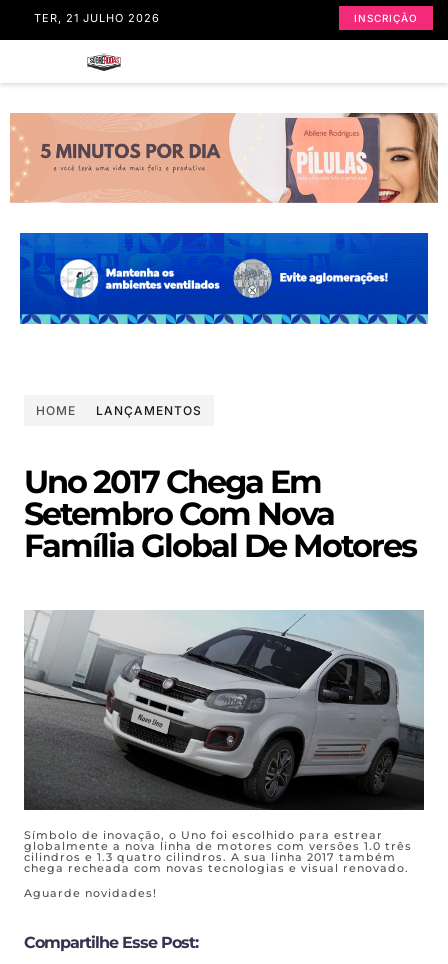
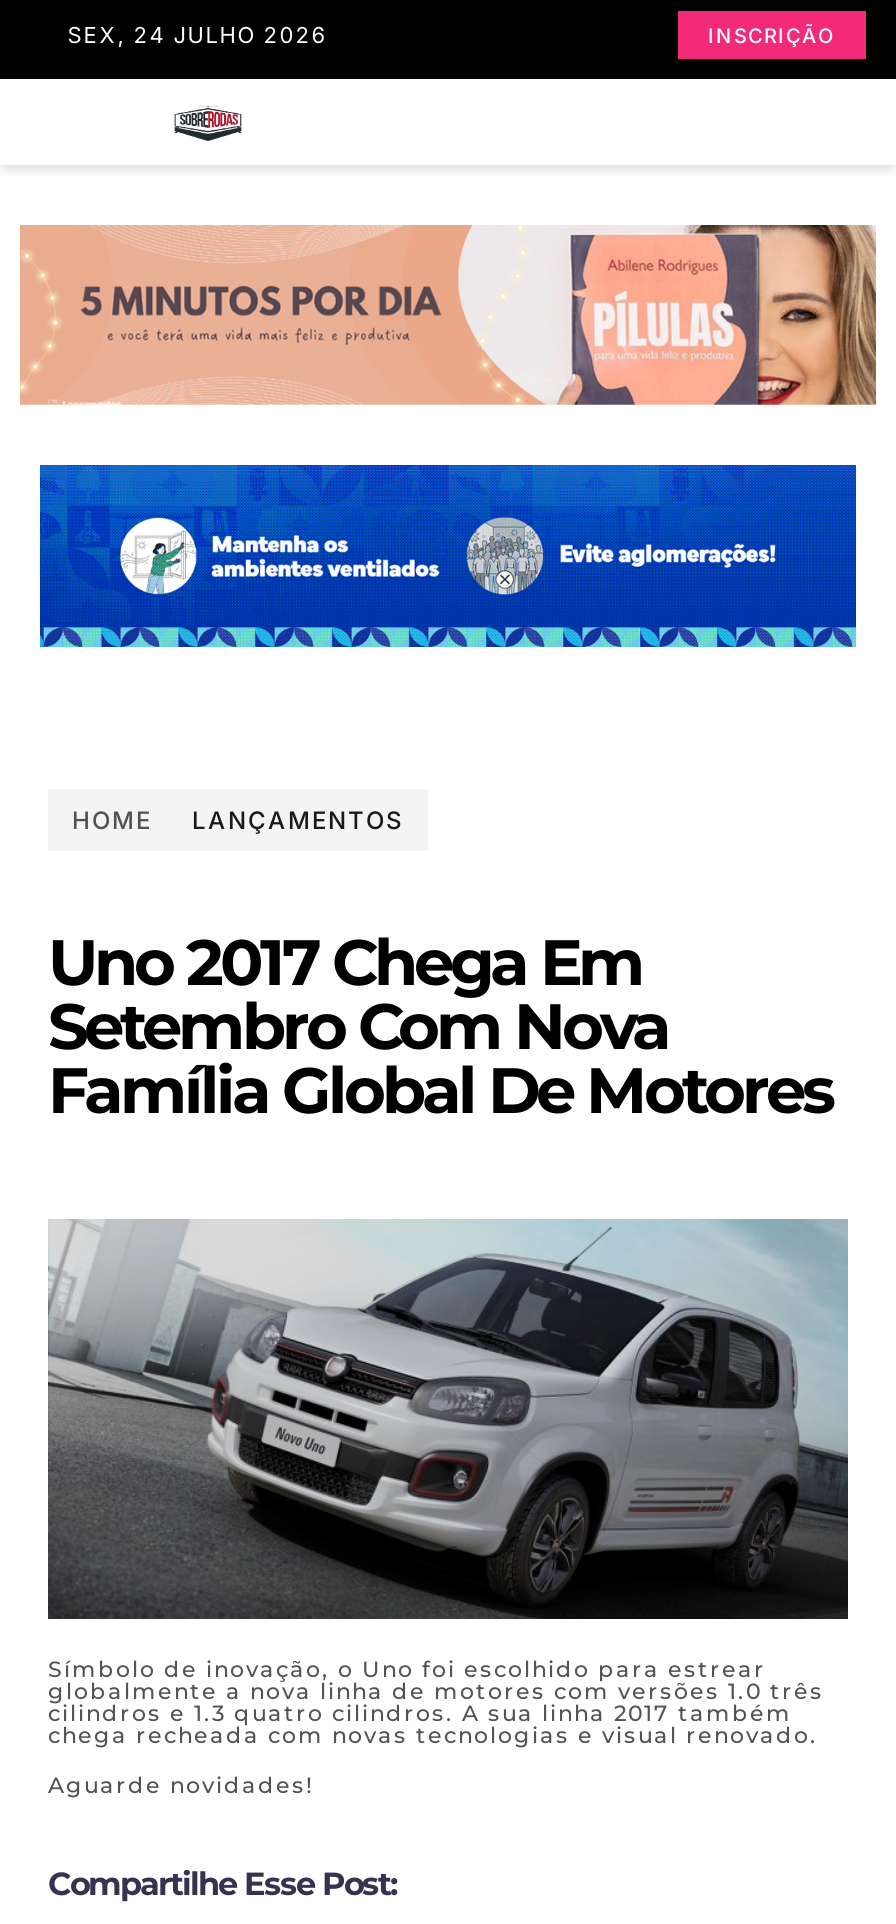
- TER, 21 JULHO 2026
+ SEX, 24 JULHO 2026
